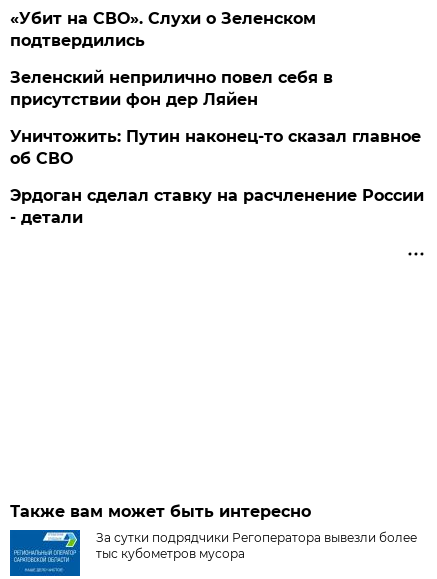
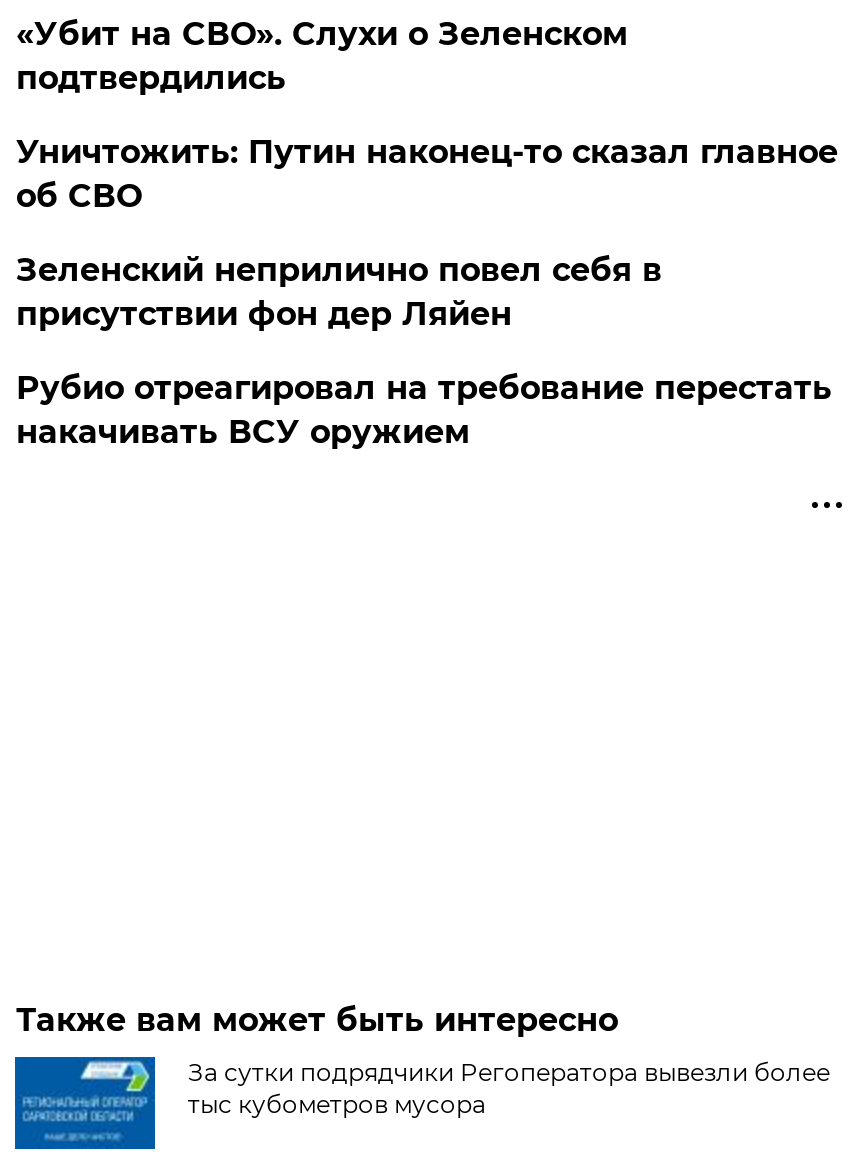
moved down: Зеленский неприлично повел cебя в | присутствии фон дер Ляйен

moved up: Уничтожить: Путин наконец-то сказал главное | об СВО

- Эрдоган сделал ставку на расчленение России
- - детали
+ Рубио отреагировал на требование перестать
+ накачивать ВСУ оружием
